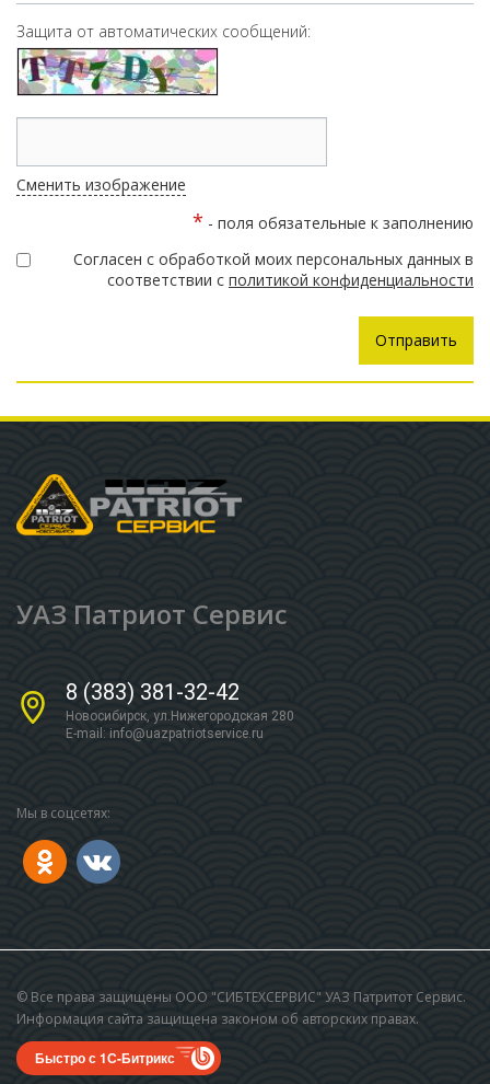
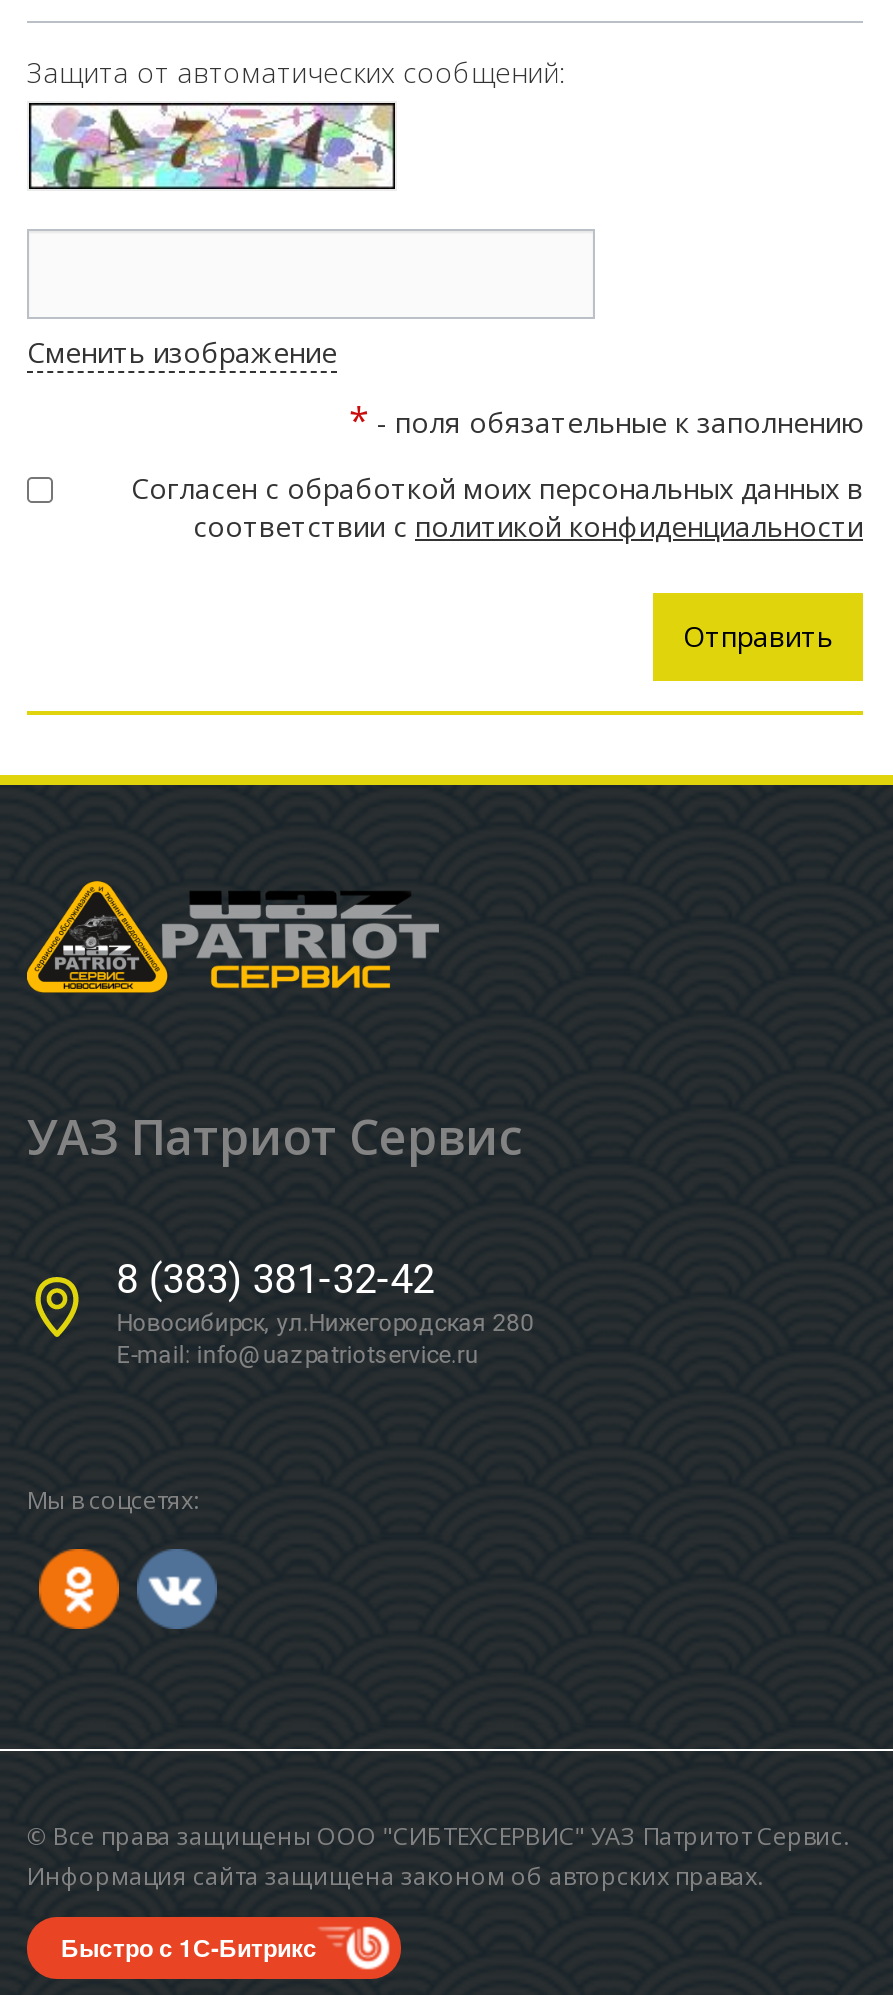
- [image]
+ [image]
